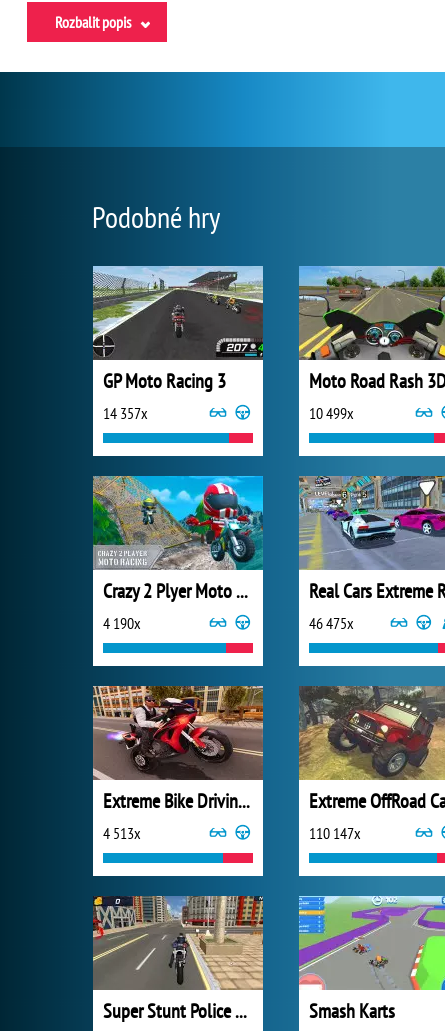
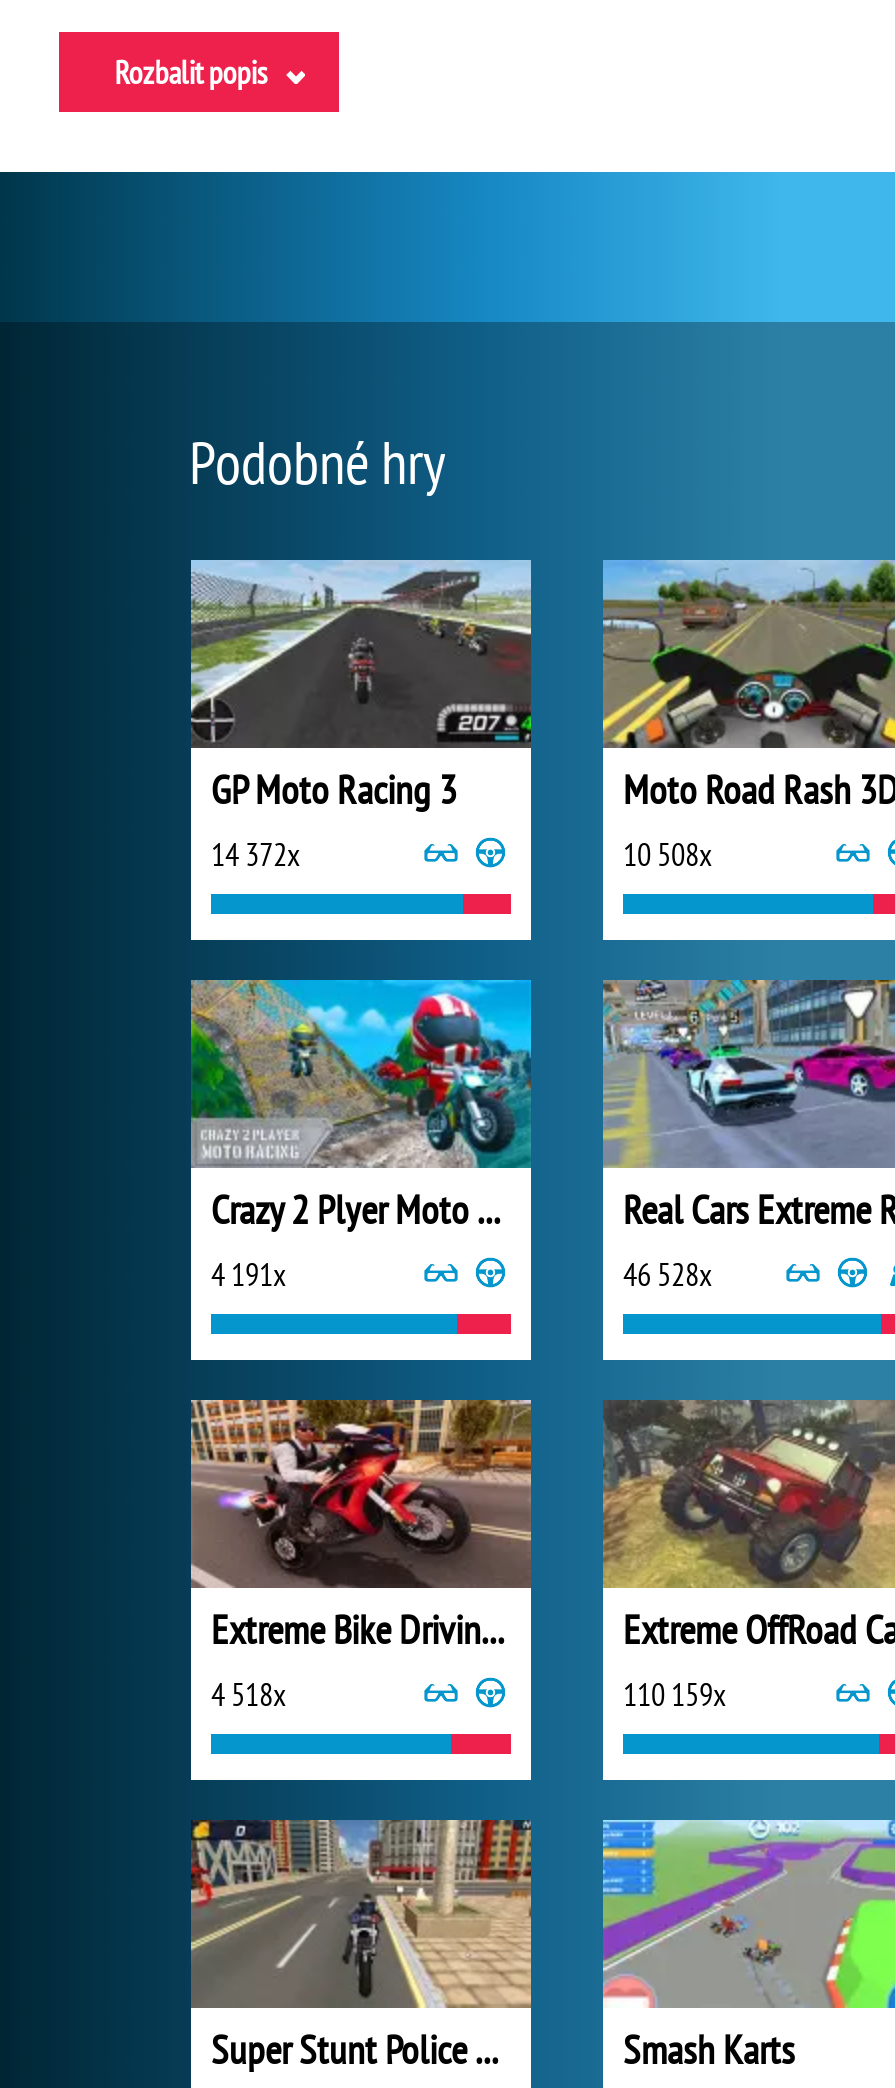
- 14 357x
- 10 499x
+ 14 372x
+ 10 508x

- 4 190x
- 46 475x
+ 4 191x
+ 46 528x

- 4 513x
- 110 147x
+ 4 518x
+ 110 159x
